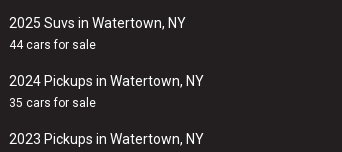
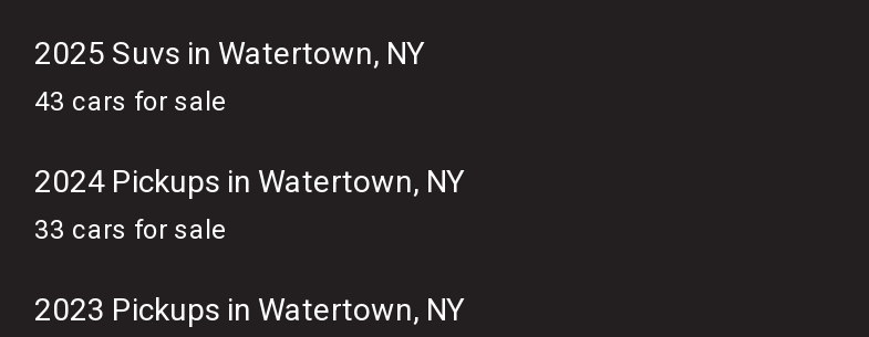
- 44 cars for sale
+ 43 cars for sale

- 35 cars for sale
+ 33 cars for sale
